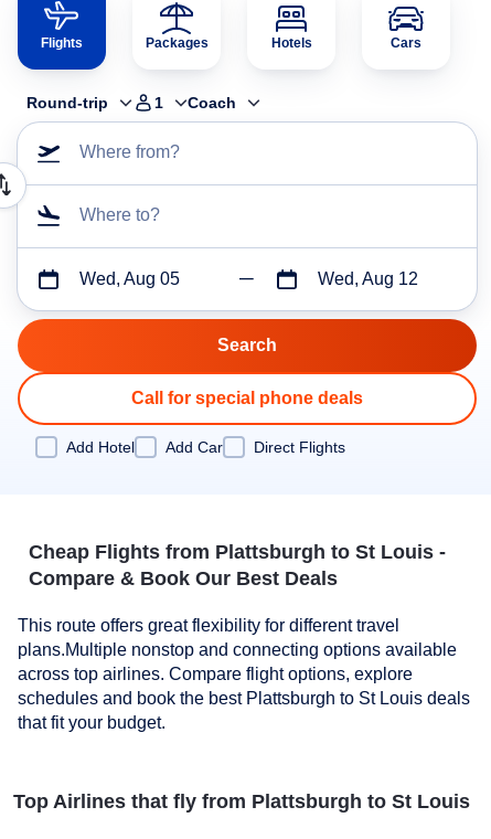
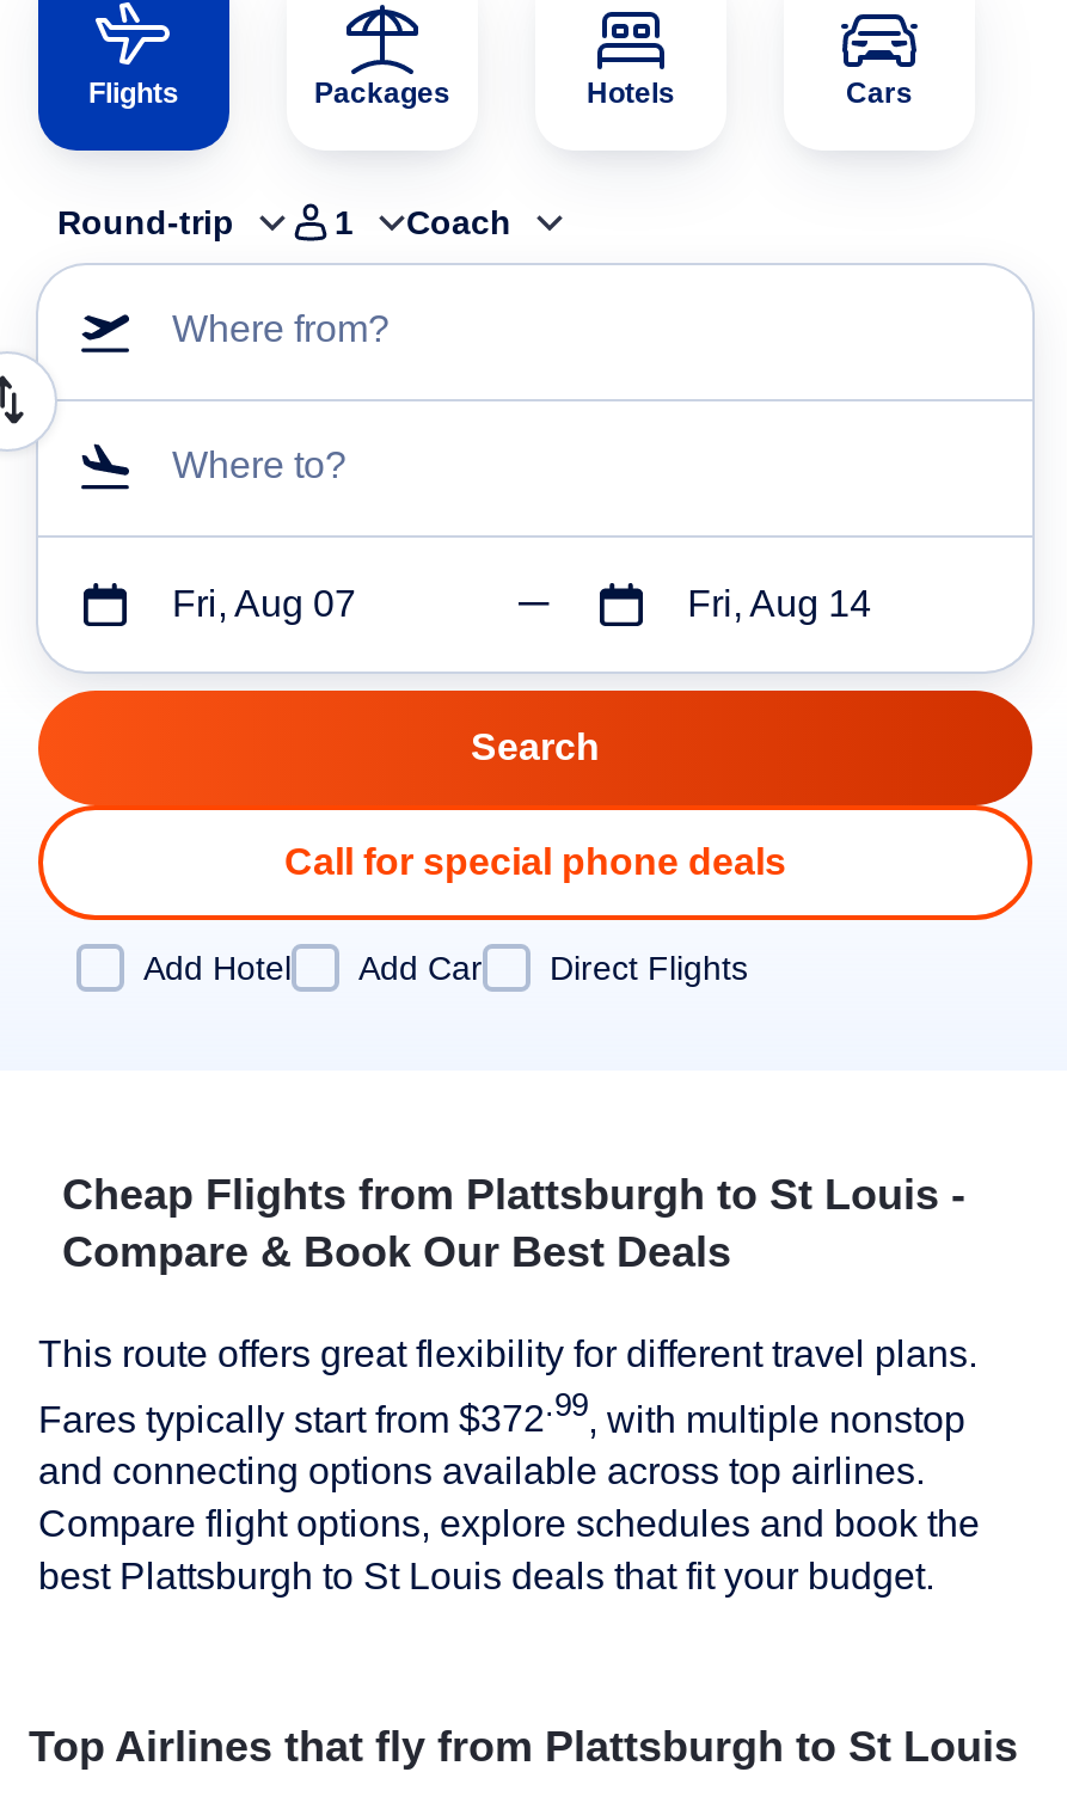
- Wed, Aug 05
+ Fri, Aug 07

- Wed, Aug 12
+ Fri, Aug 14

- This route offers great flexibility for different travel
- plans.Multiple nonstop and connecting options available
- across top airlines. Compare flight options, explore
- schedules and book the best Plattsburgh to St Louis deals
- that fit your budget.
+ This route offers great flexibility for different travel plans.
+ Fares typically start from $372.99, with multiple nonstop
+ and connecting options available across top airlines.
+ Compare flight options, explore schedules and book the
+ best Plattsburgh to St Louis deals that fit your budget.
